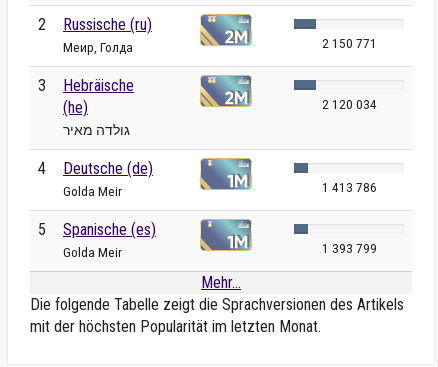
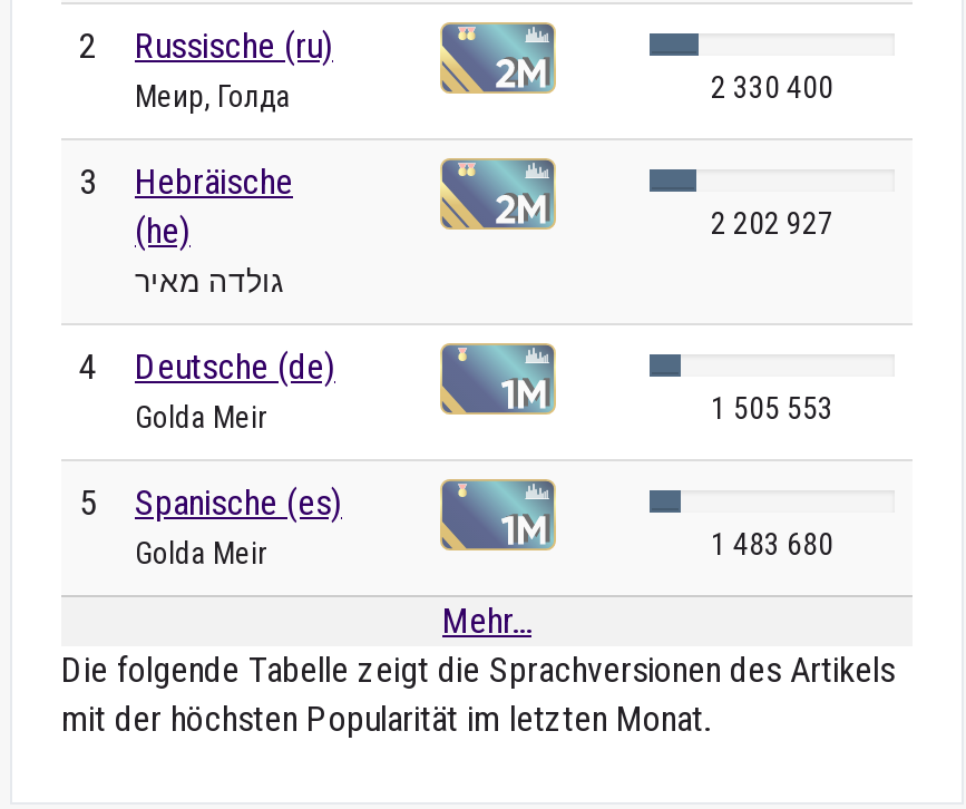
- 2 150 771
+ 2 330 400

- 2 120 034
+ 2 202 927

- 1 413 786
+ 1 505 553

- 1 393 799
+ 1 483 680
